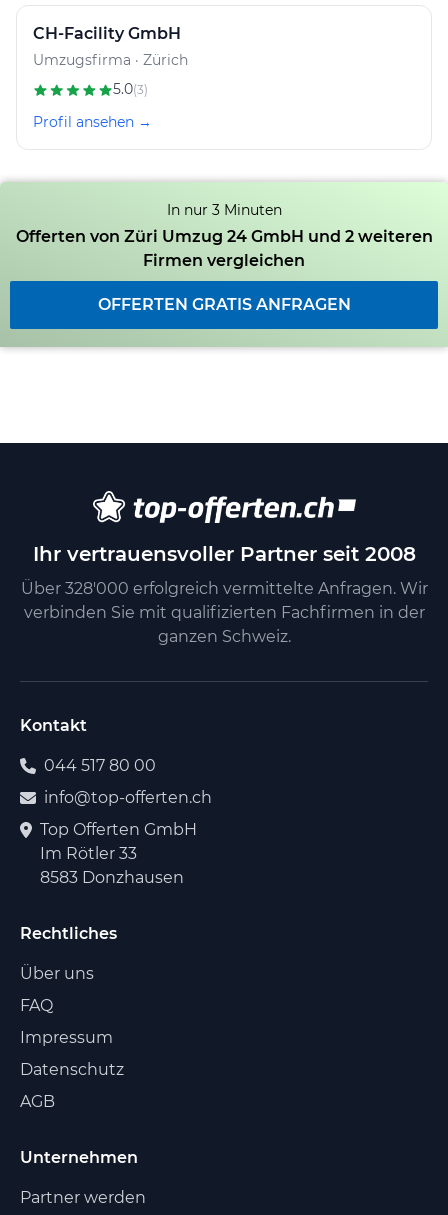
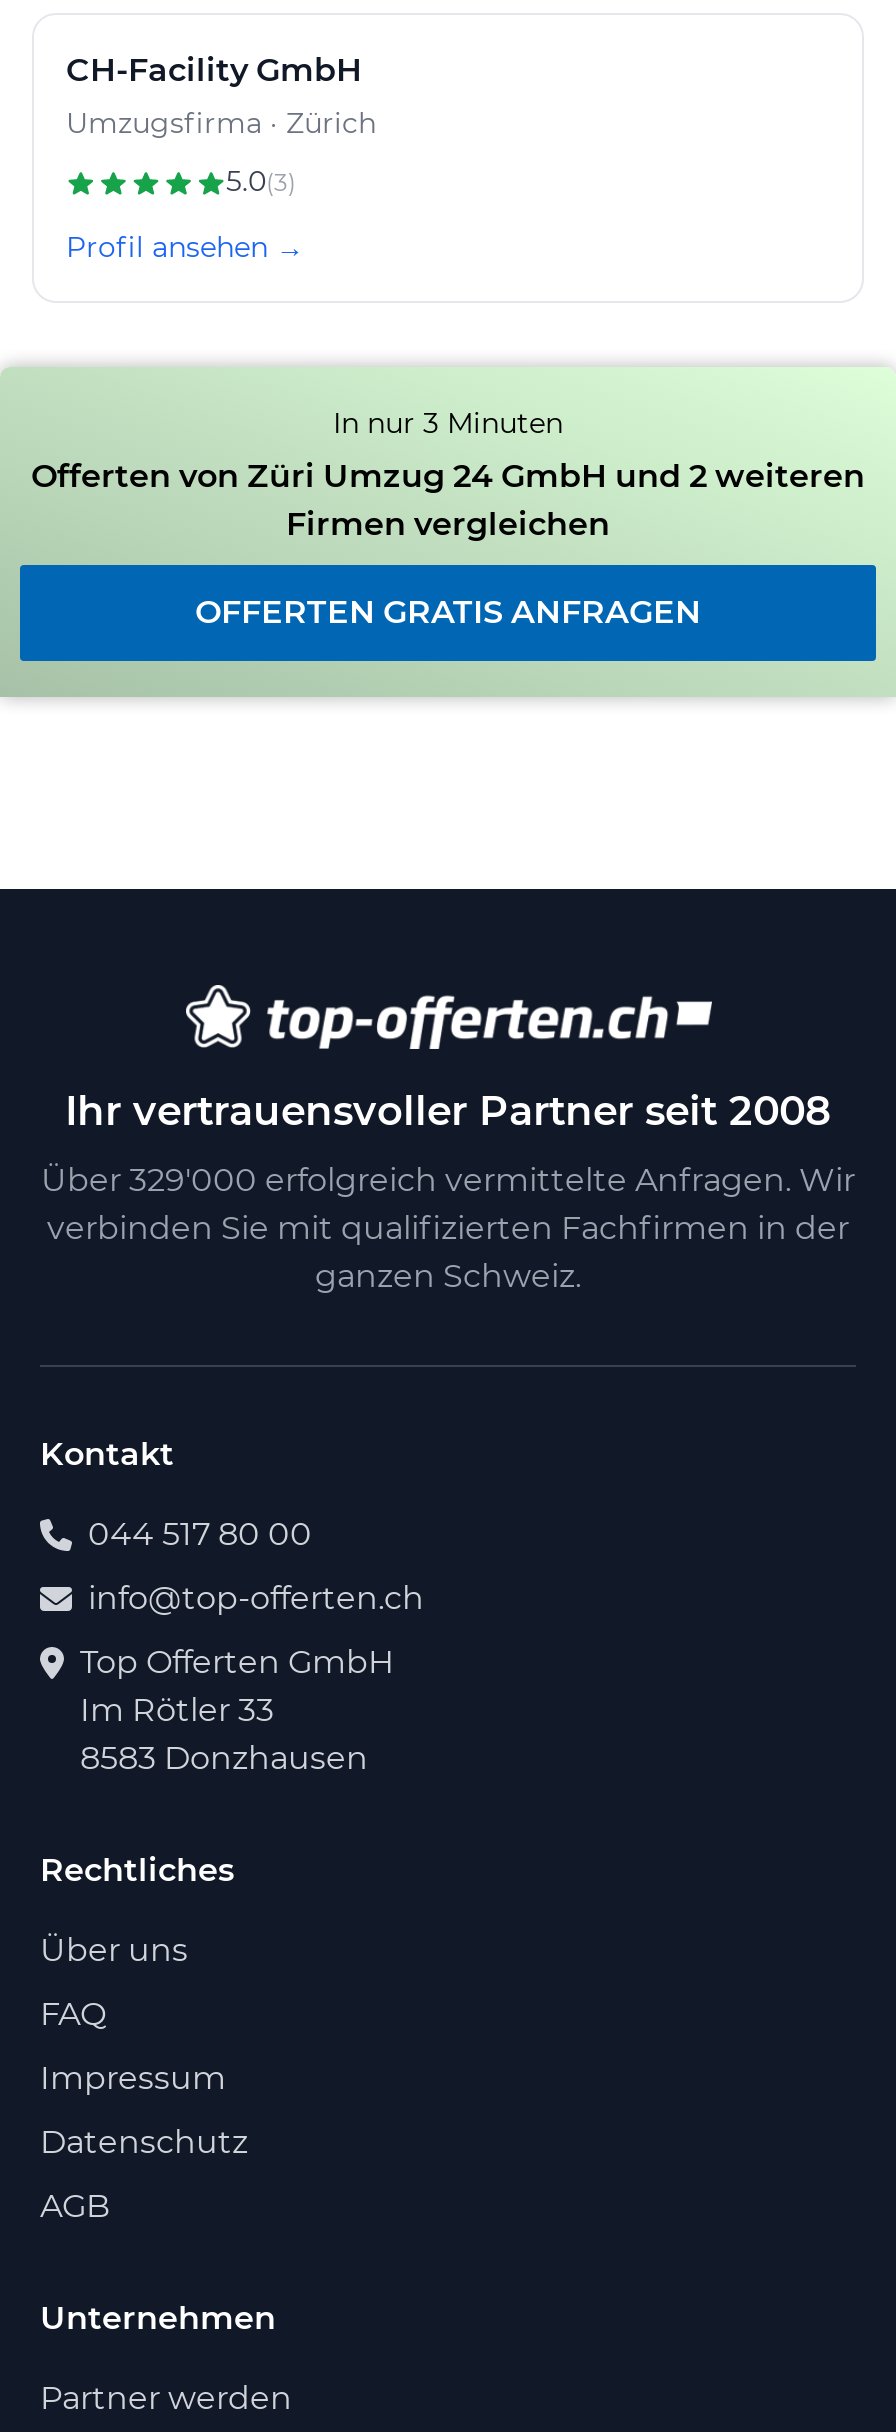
- Über 328'000 erfolgreich vermittelte Anfragen. Wir
+ Über 329'000 erfolgreich vermittelte Anfragen. Wir
